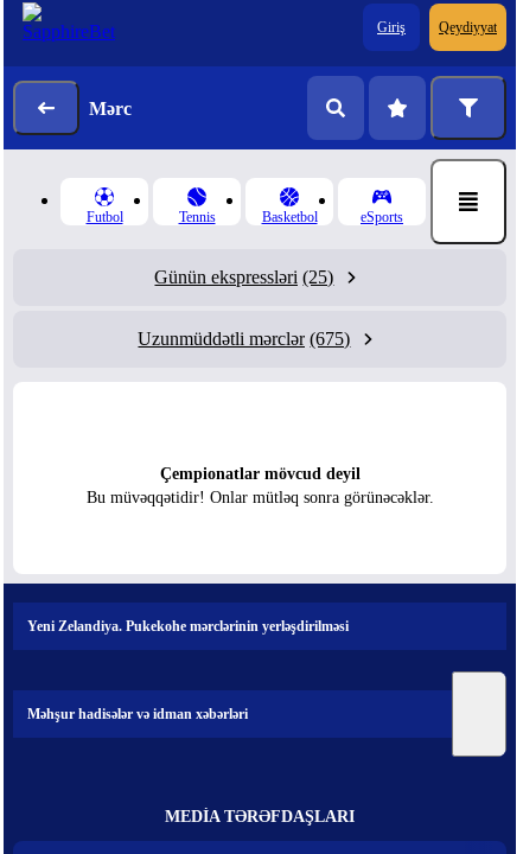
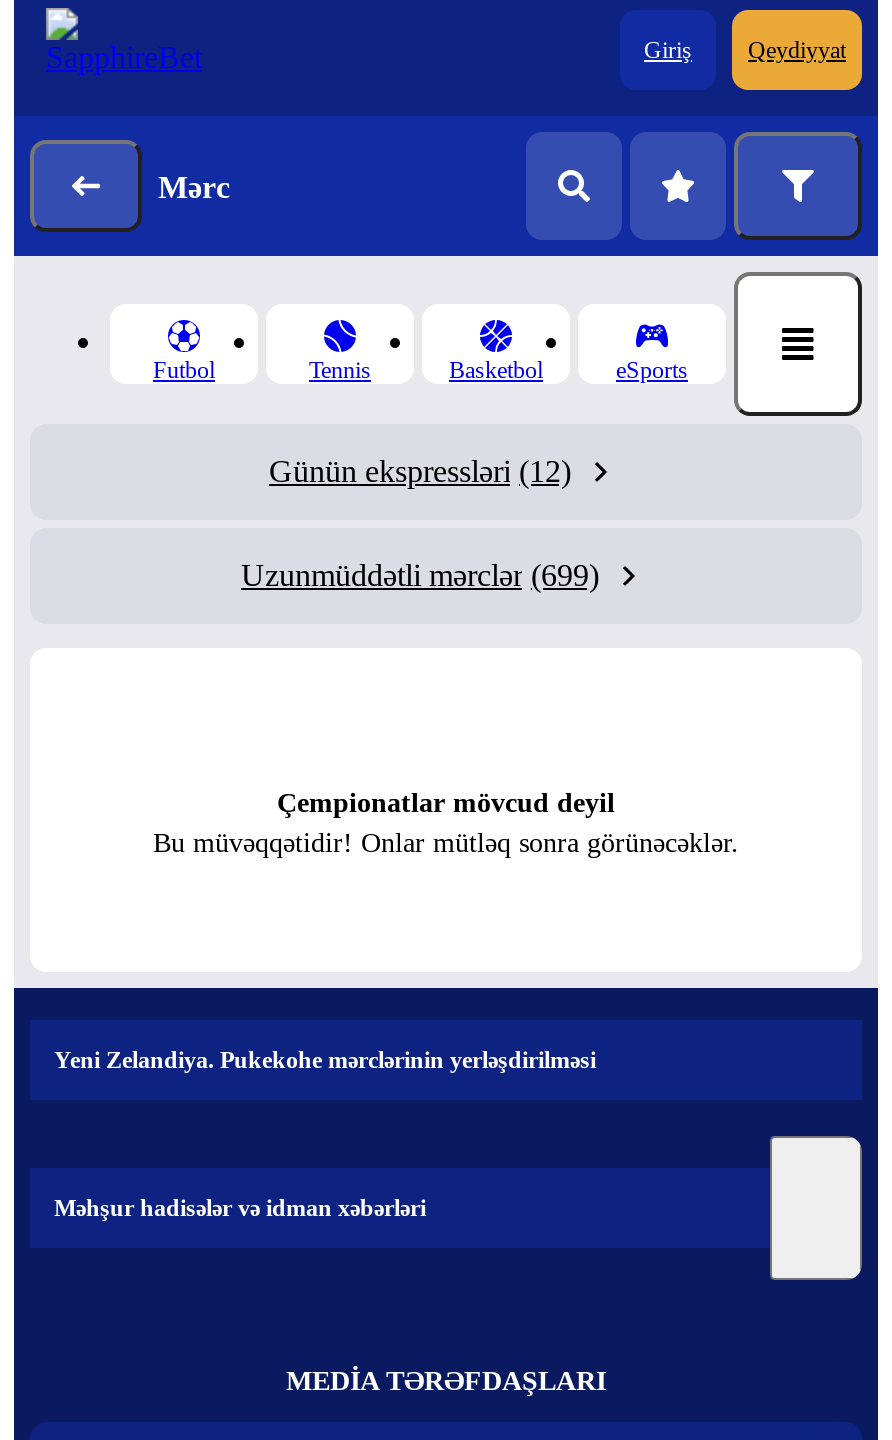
- Günün ekspressləri (25)
+ Günün ekspressləri (12)

- Uzunmüddətli mərclər (675)
+ Uzunmüddətli mərclər (699)
